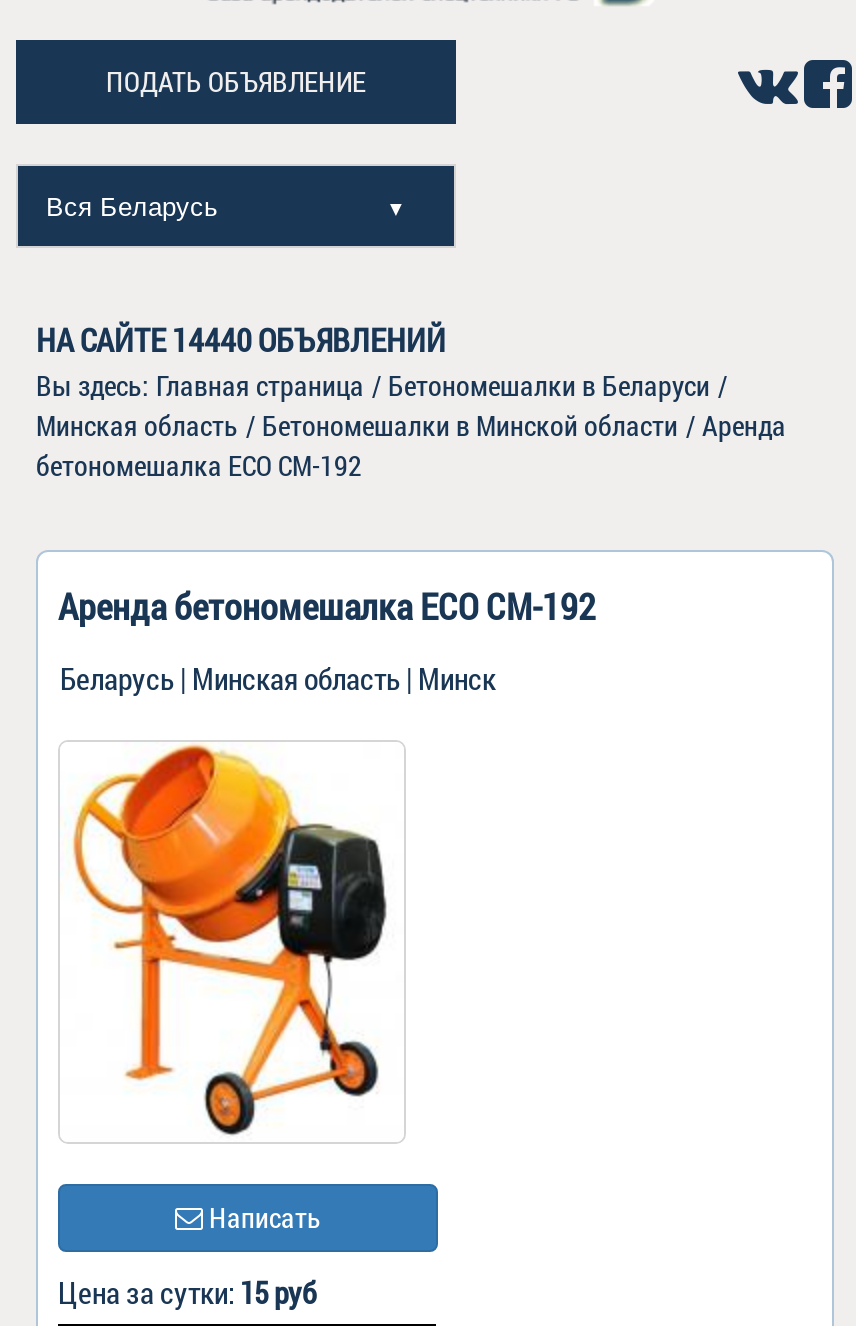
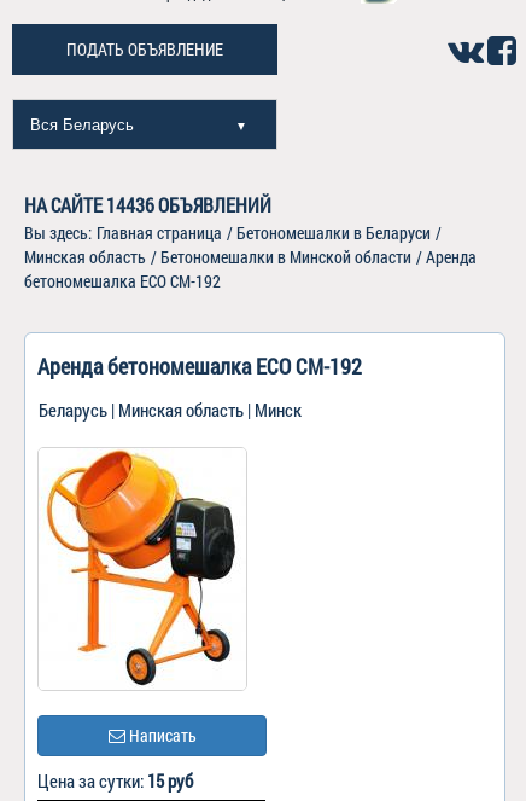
- НА САЙТЕ14440ОБЪЯВЛЕНИЙ
+ НА САЙТЕ14436ОБЪЯВЛЕНИЙ
